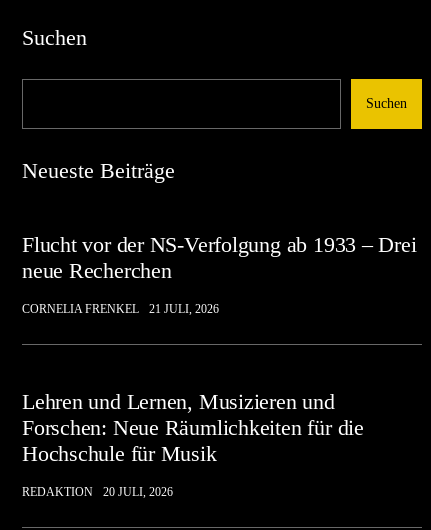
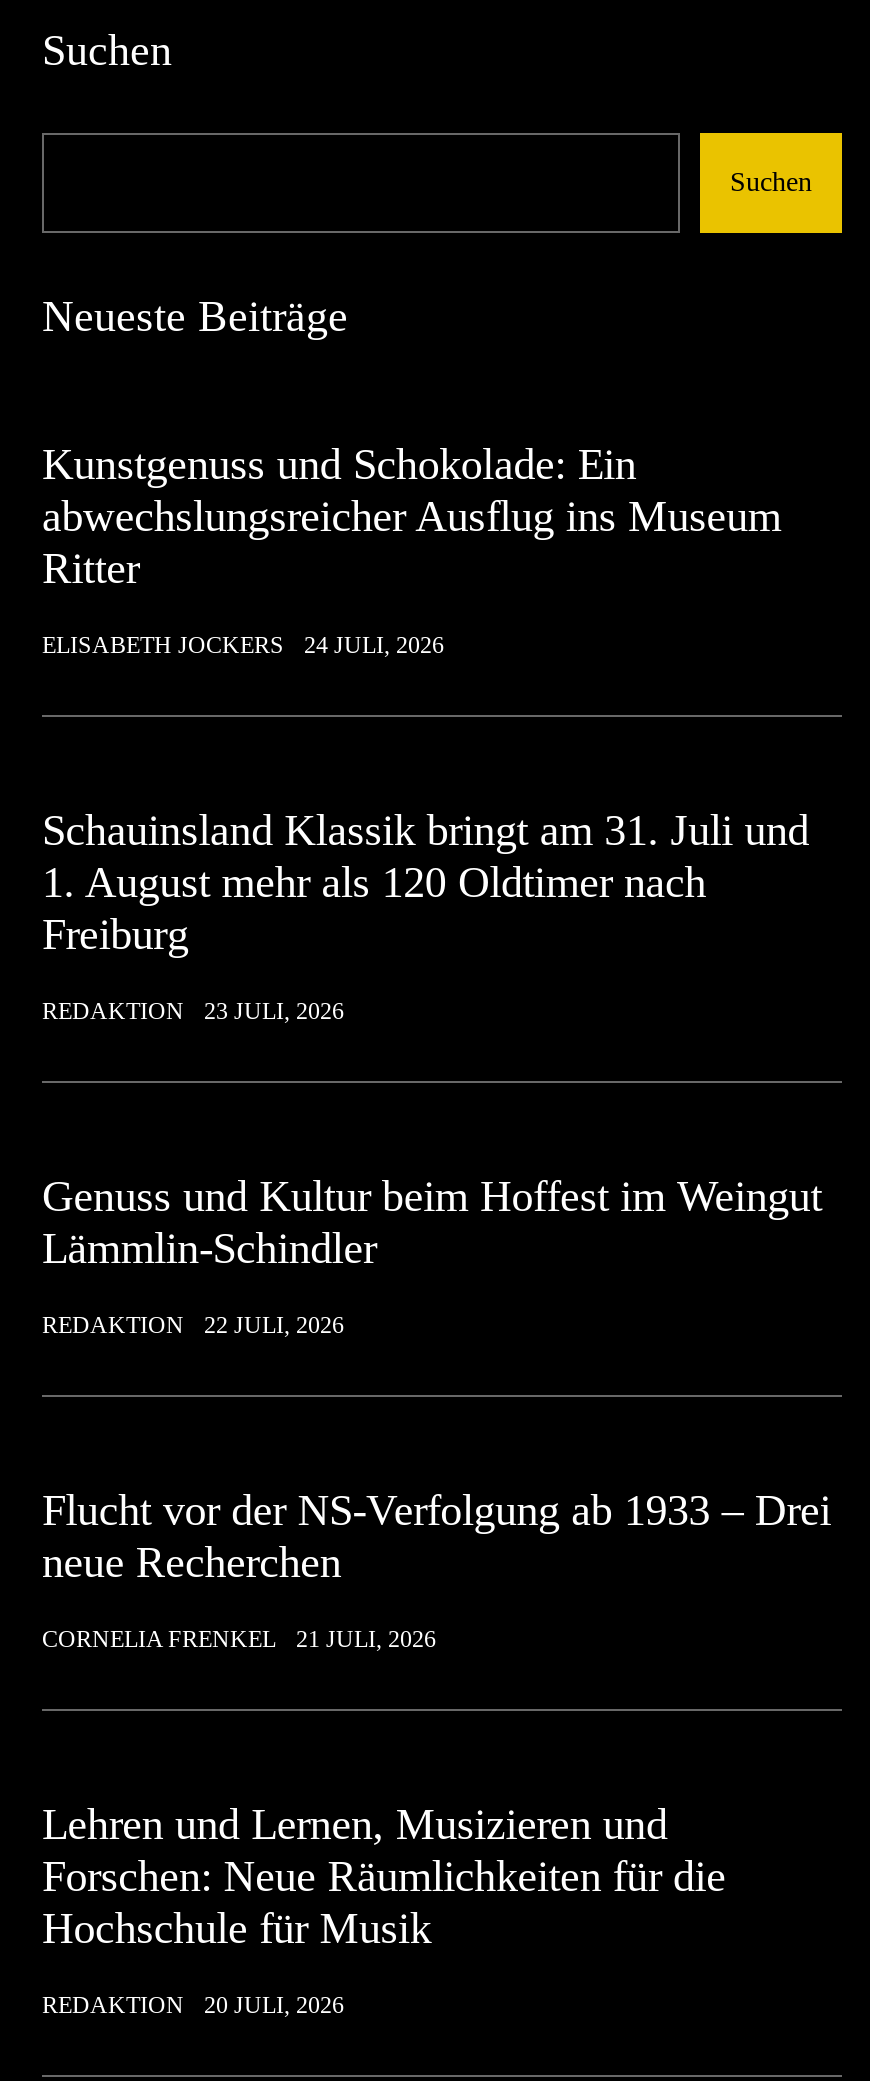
+ Kunstgenuss und Schokolade: Ein
+ abwechslungsreicher Ausflug ins Museum
+ Ritter
+ ELISABETH JOCKERS
+ 24 JULI, 2026

+ Schauinsland Klassik bringt am 31. Juli und
+ 1. August mehr als 120 Oldtimer nach
+ Freiburg
+ REDAKTION
+ 23 JULI, 2026

+ Genuss und Kultur beim Hoffest im Weingut
+ Lämmlin-Schindler
+ REDAKTION
+ 22 JULI, 2026
